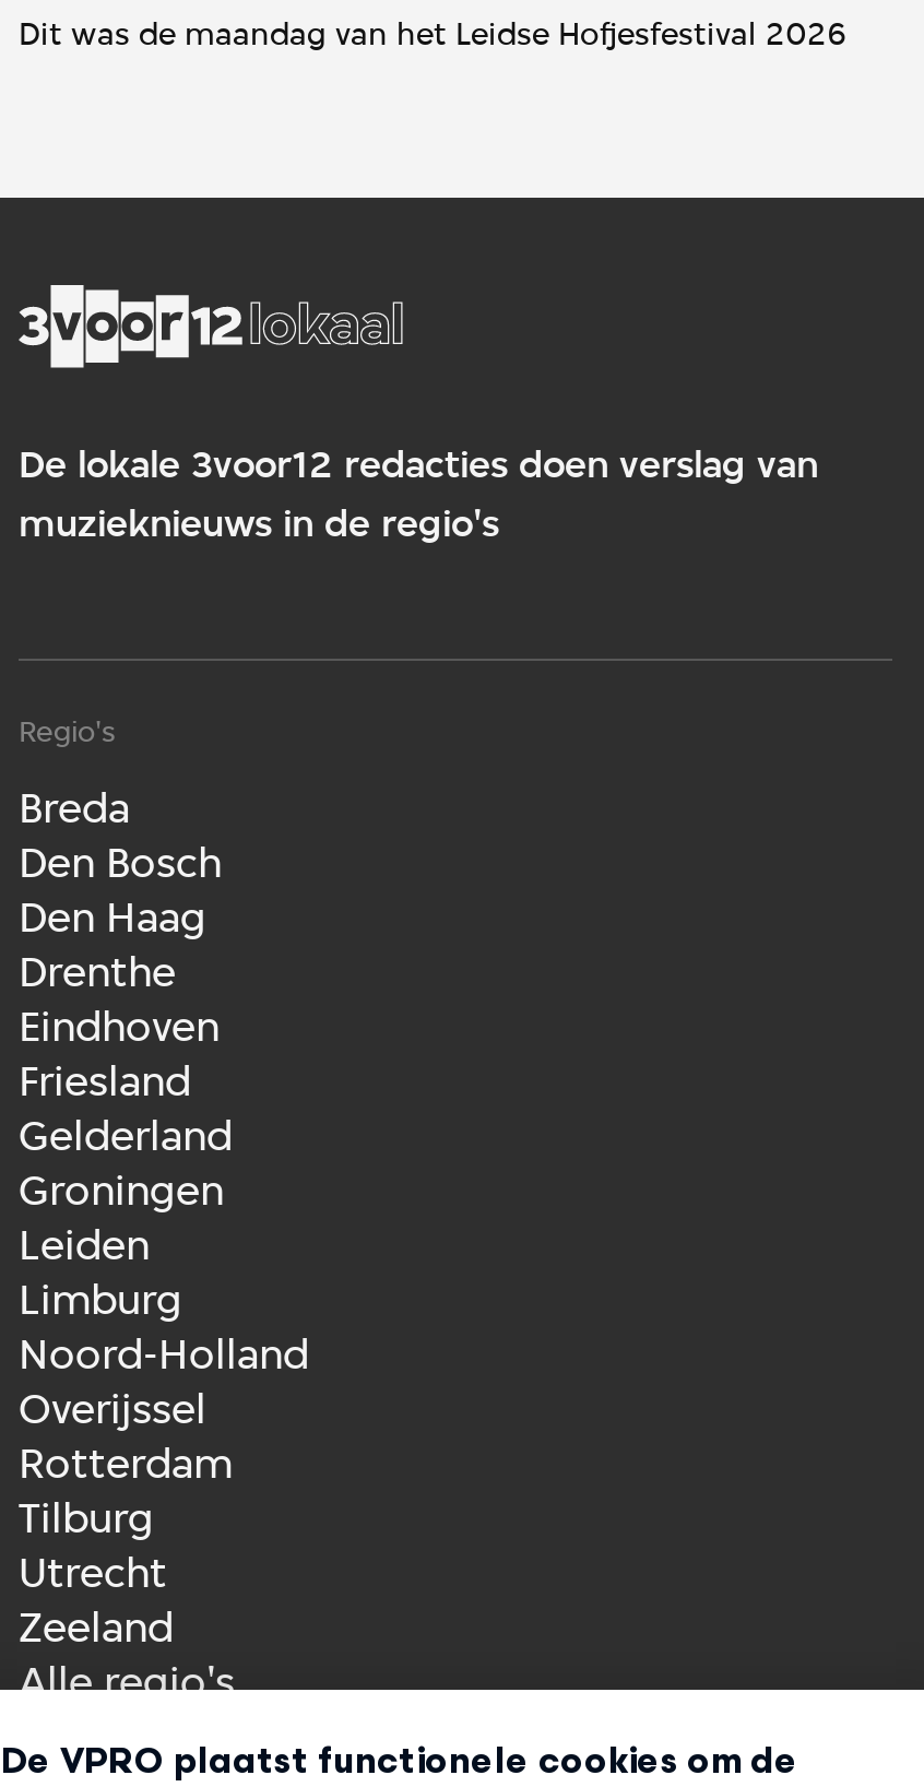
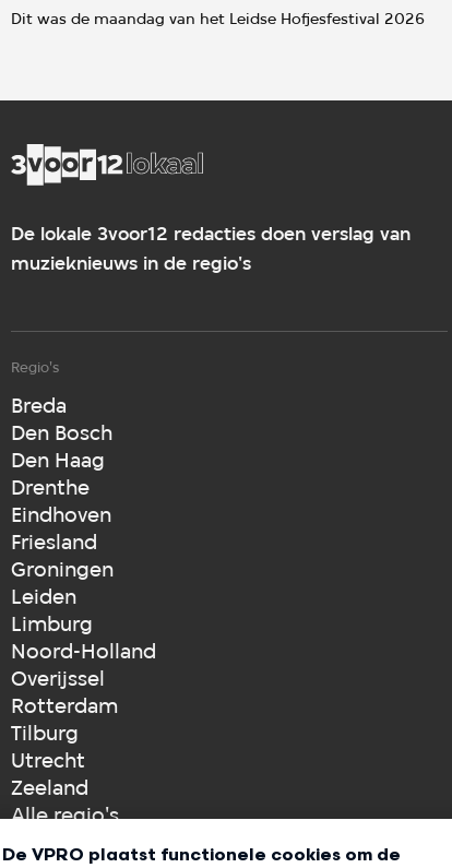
- Gelderland
